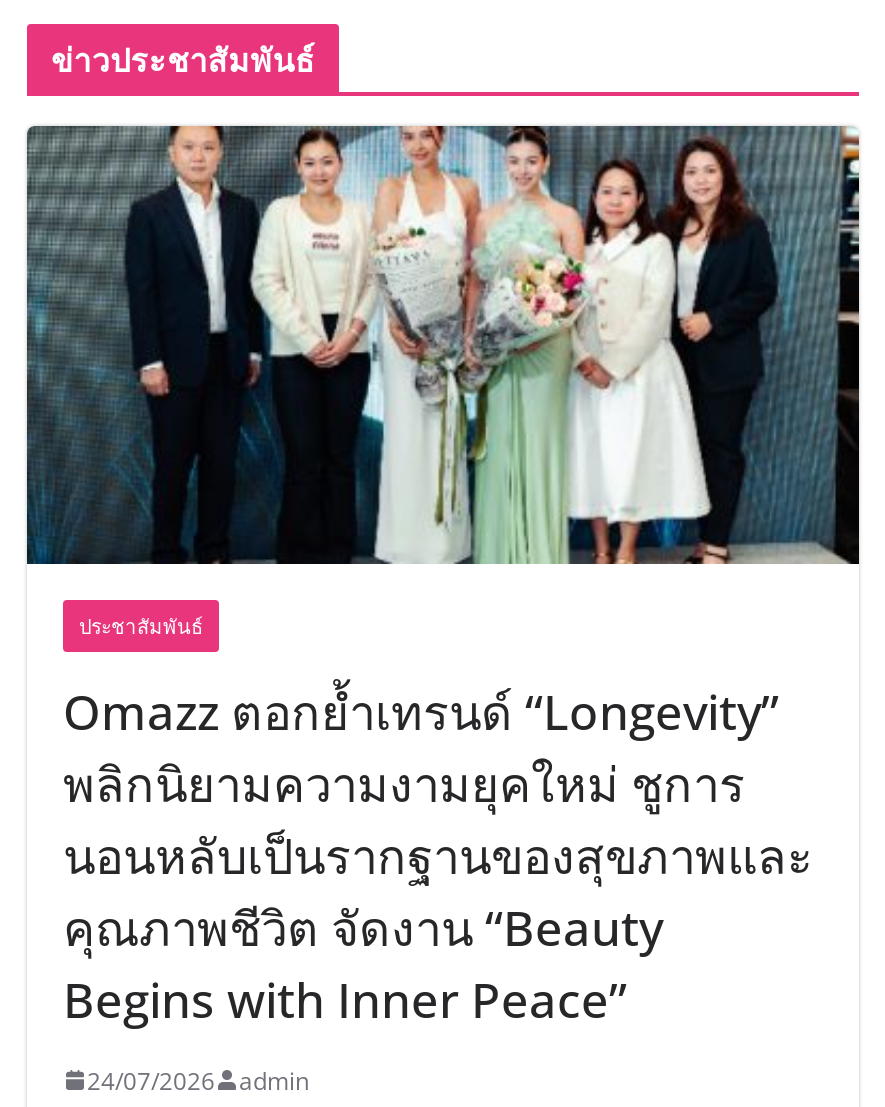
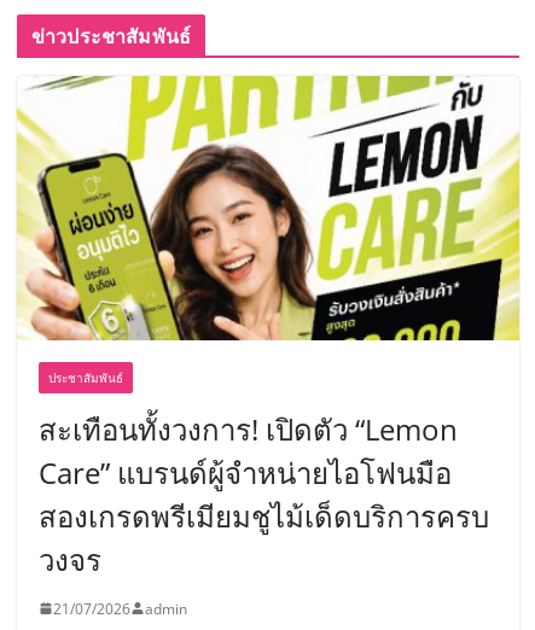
- [image]
+ [image]

- Omazz ตอกย้ำเทรนด์ “Longevity”
- พลิกนิยามความงามยุคใหม่ ชูการ
- นอนหลับเป็นรากฐานของสุขภาพและ
- คุณภาพชีวิต จัดงาน “Beauty
- Begins with Inner Peace”
+ สะเทือนทั้งวงการ! เปิดตัว “Lemon
+ Care” แบรนด์ผู้จำหน่ายไอโฟนมือ
+ สองเกรดพรีเมียมชูไม้เด็ดบริการครบ
+ วงจร

- 24/07/2026 admin
+ 21/07/2026 admin
